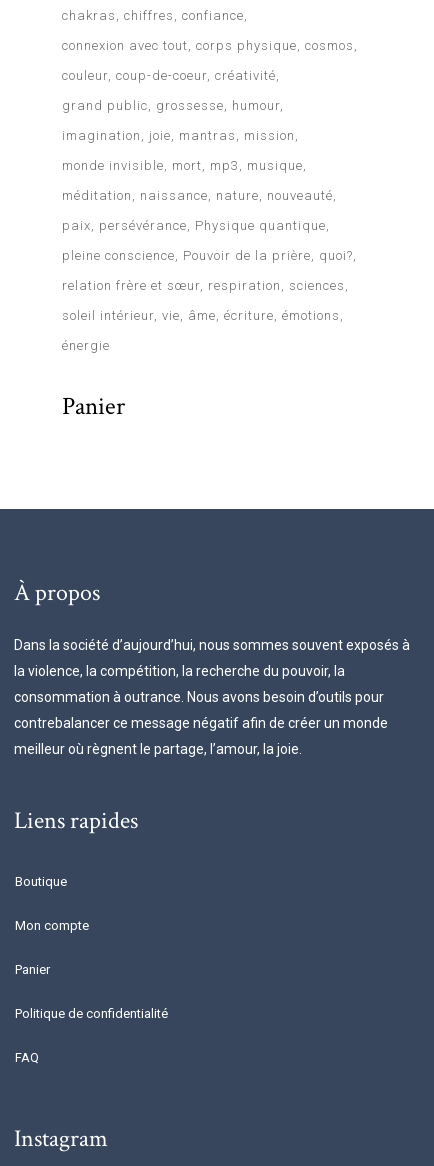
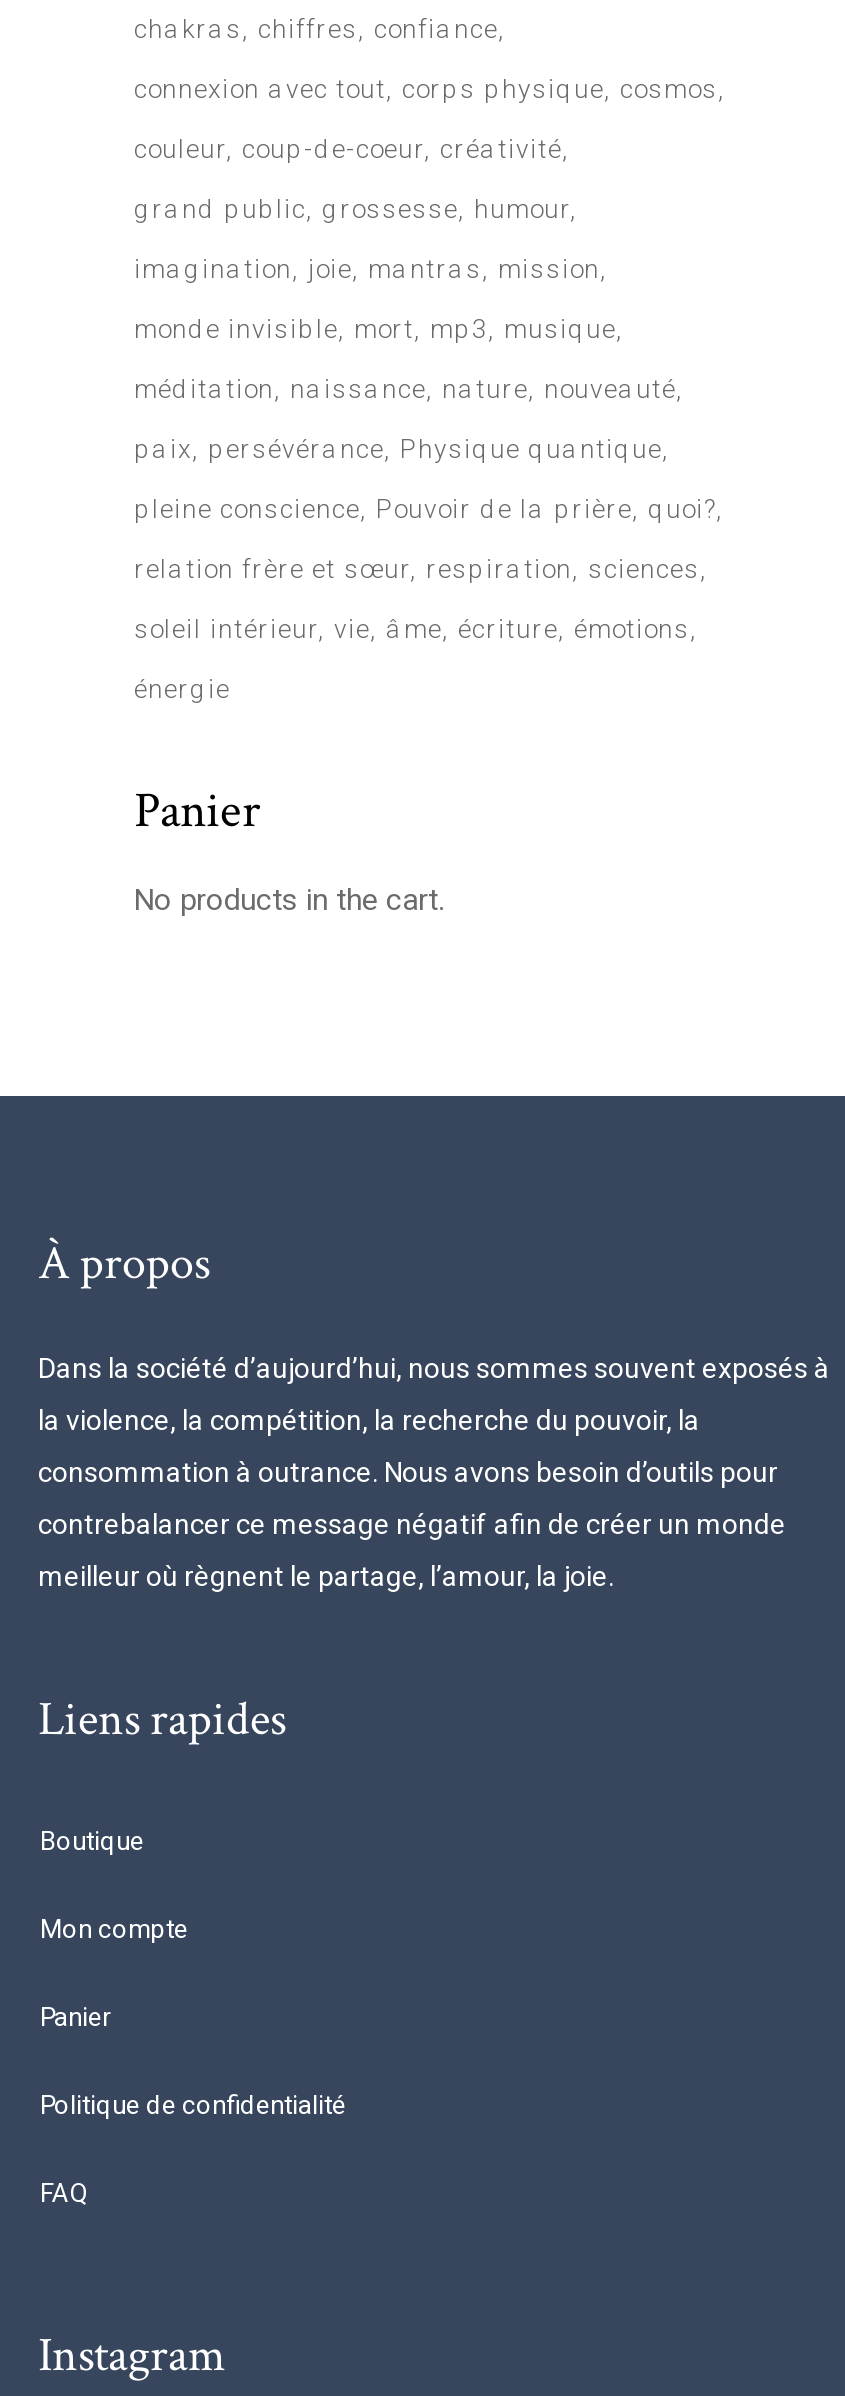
+ No products in the cart.
